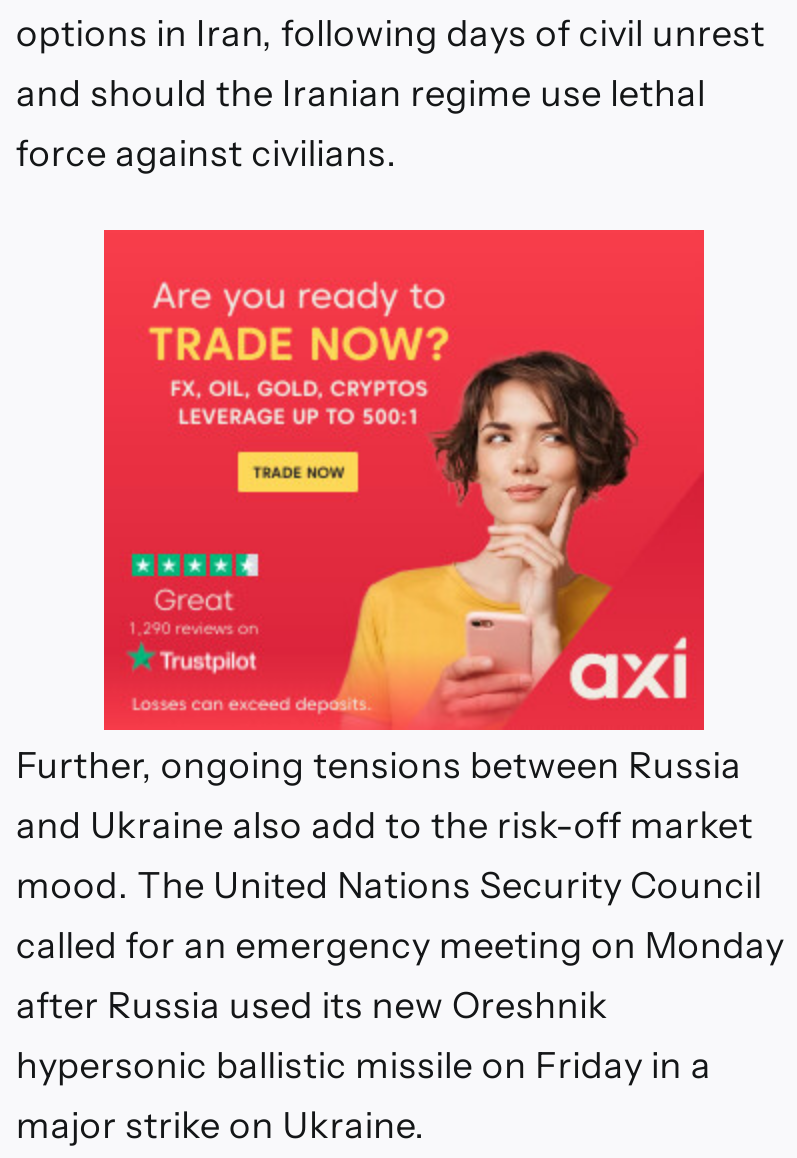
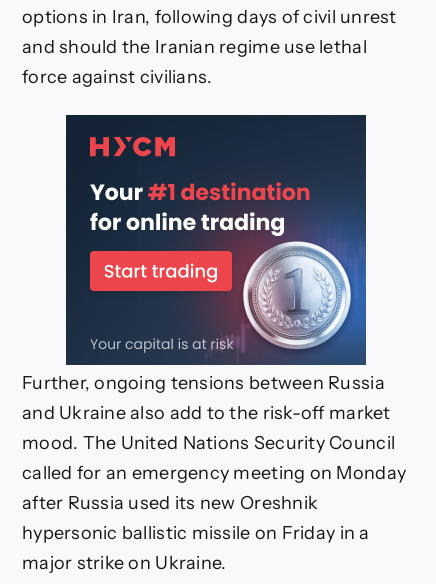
- [image]
+ [image]
